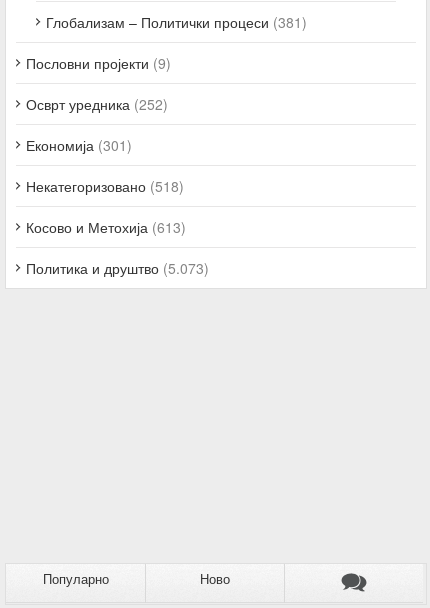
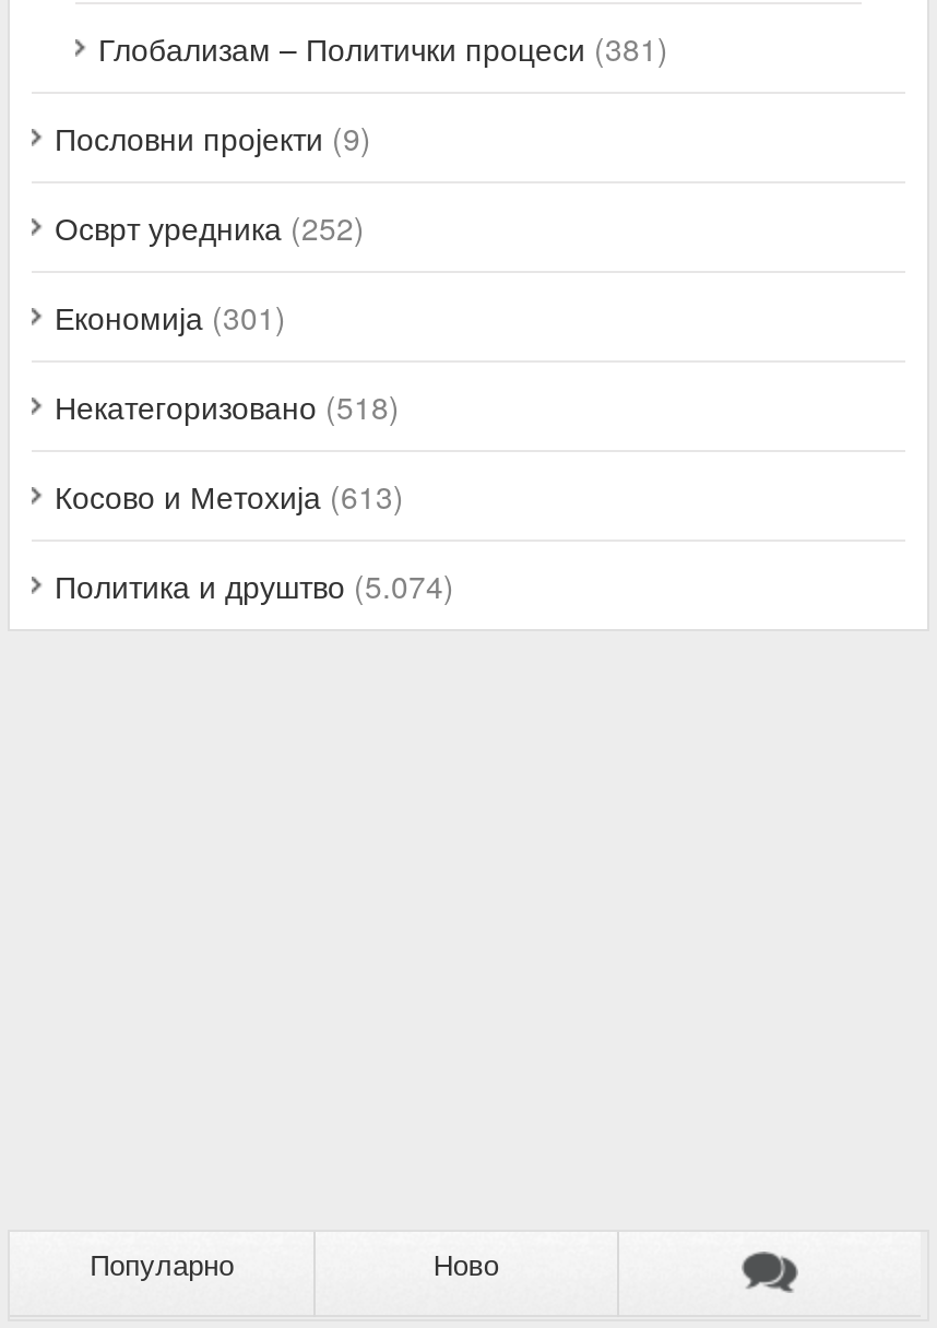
- Политика и друштво (5.073)
+ Политика и друштво (5.074)
